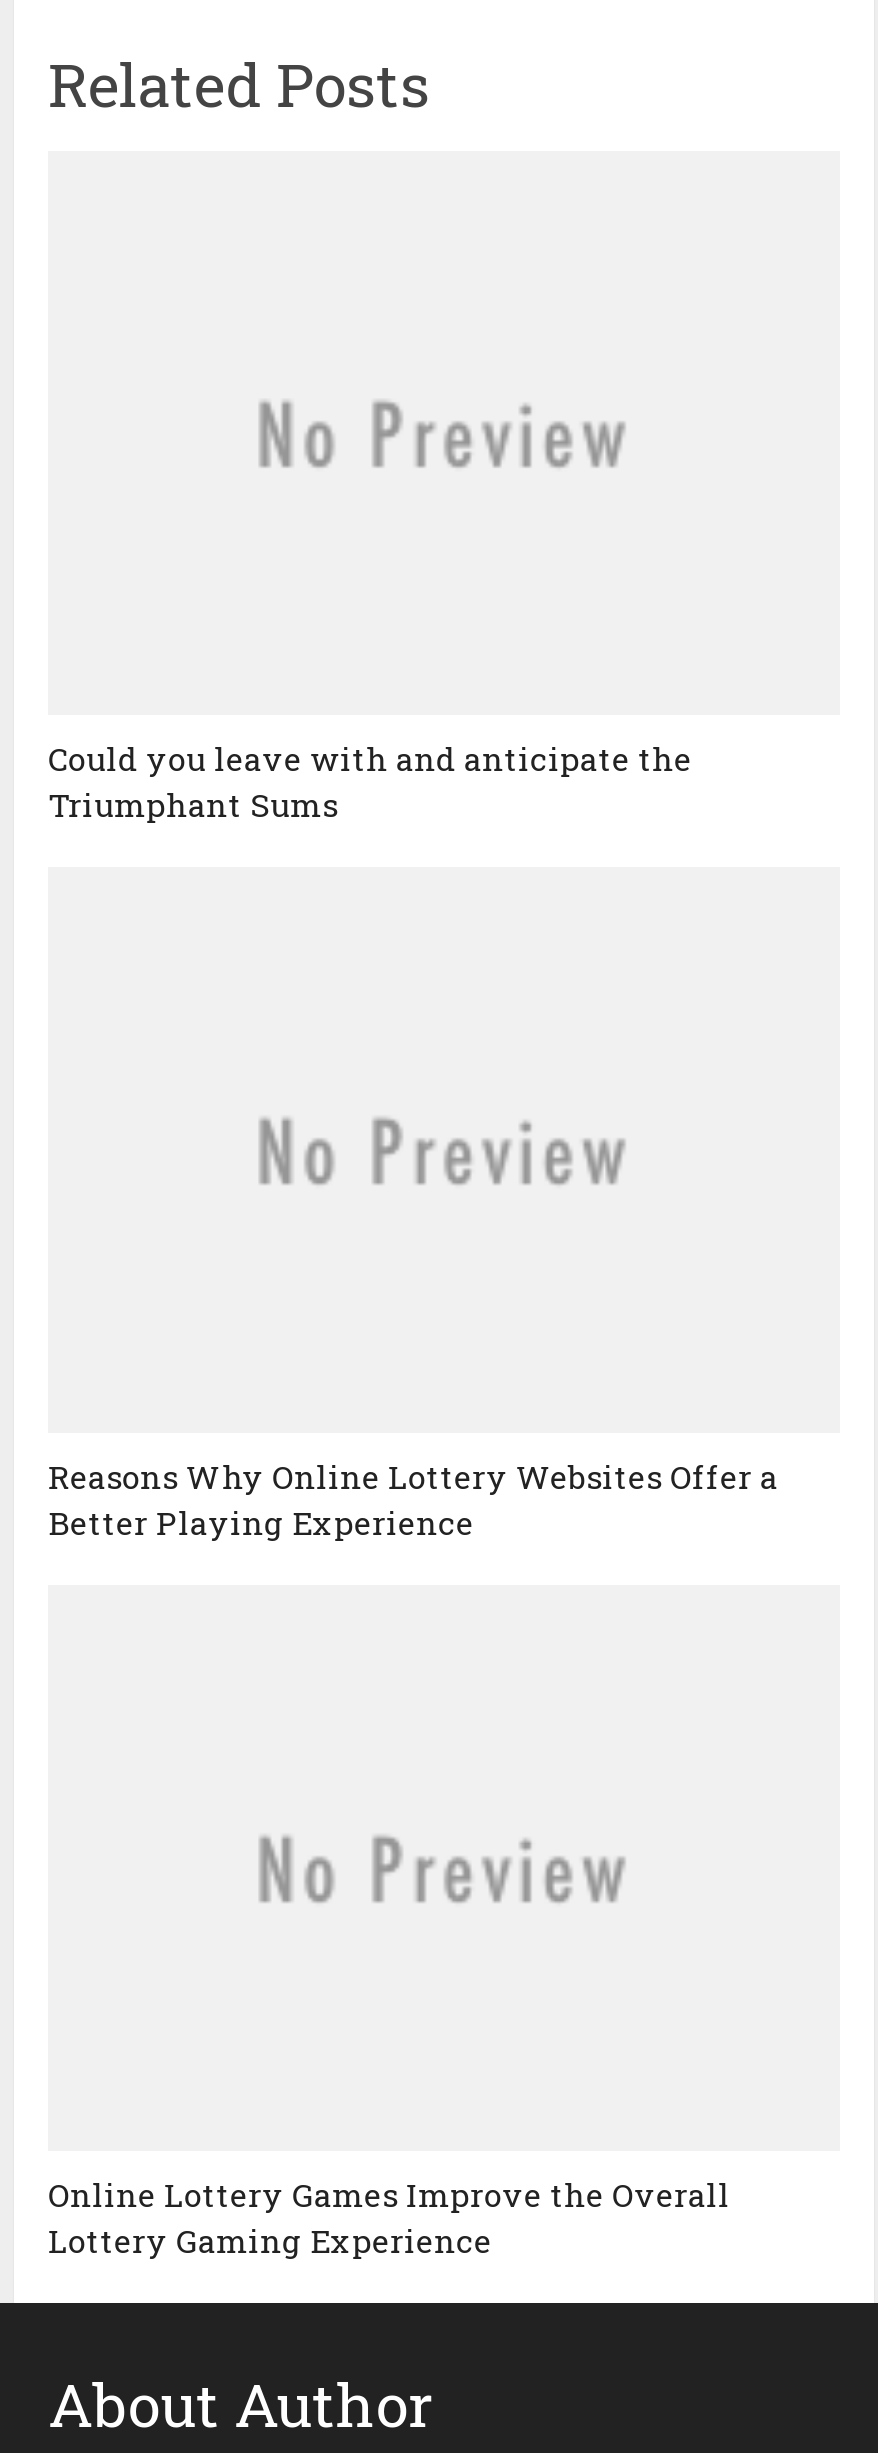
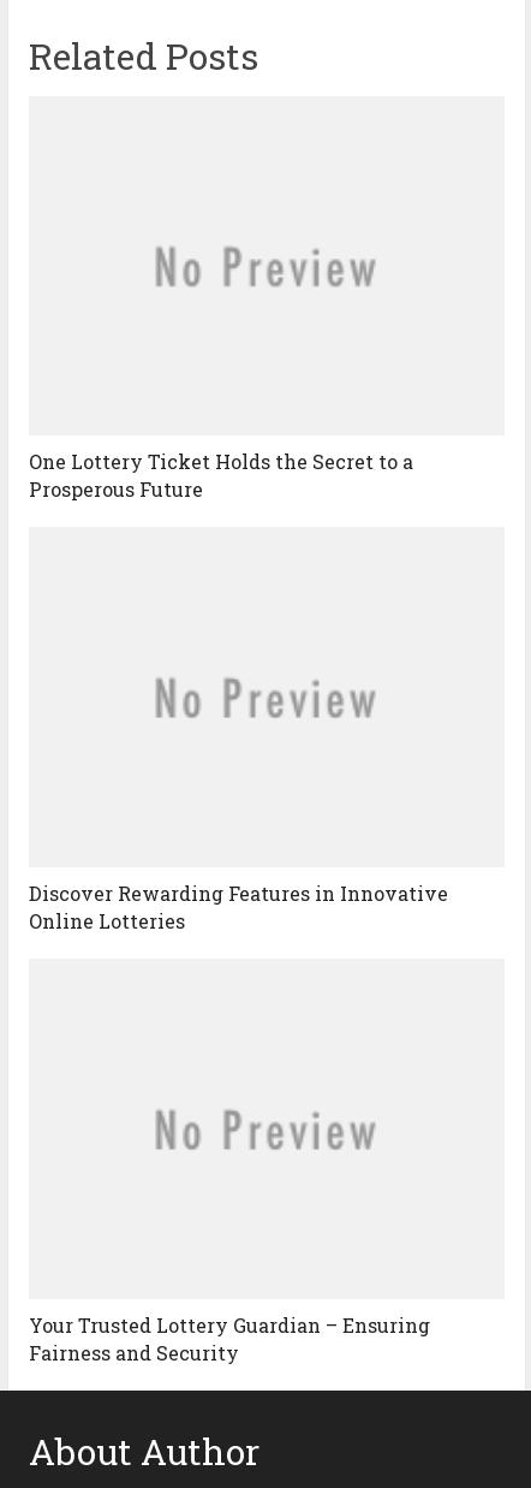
- Could you leave with and anticipate the
- Triumphant Sums
+ One Lottery Ticket Holds the Secret to a
+ Prosperous Future

- Reasons Why Online Lottery Websites Offer a
- Better Playing Experience
+ Discover Rewarding Features in Innovative
+ Online Lotteries

- Online Lottery Games Improve the Overall
- Lottery Gaming Experience
+ Your Trusted Lottery Guardian – Ensuring
+ Fairness and Security
